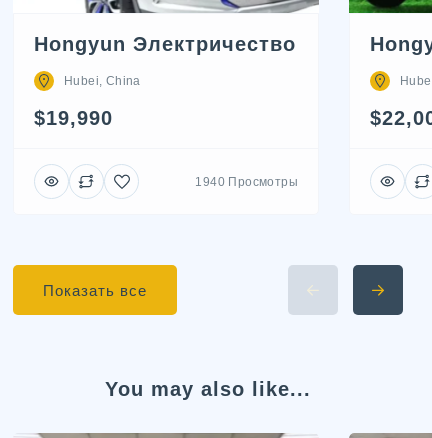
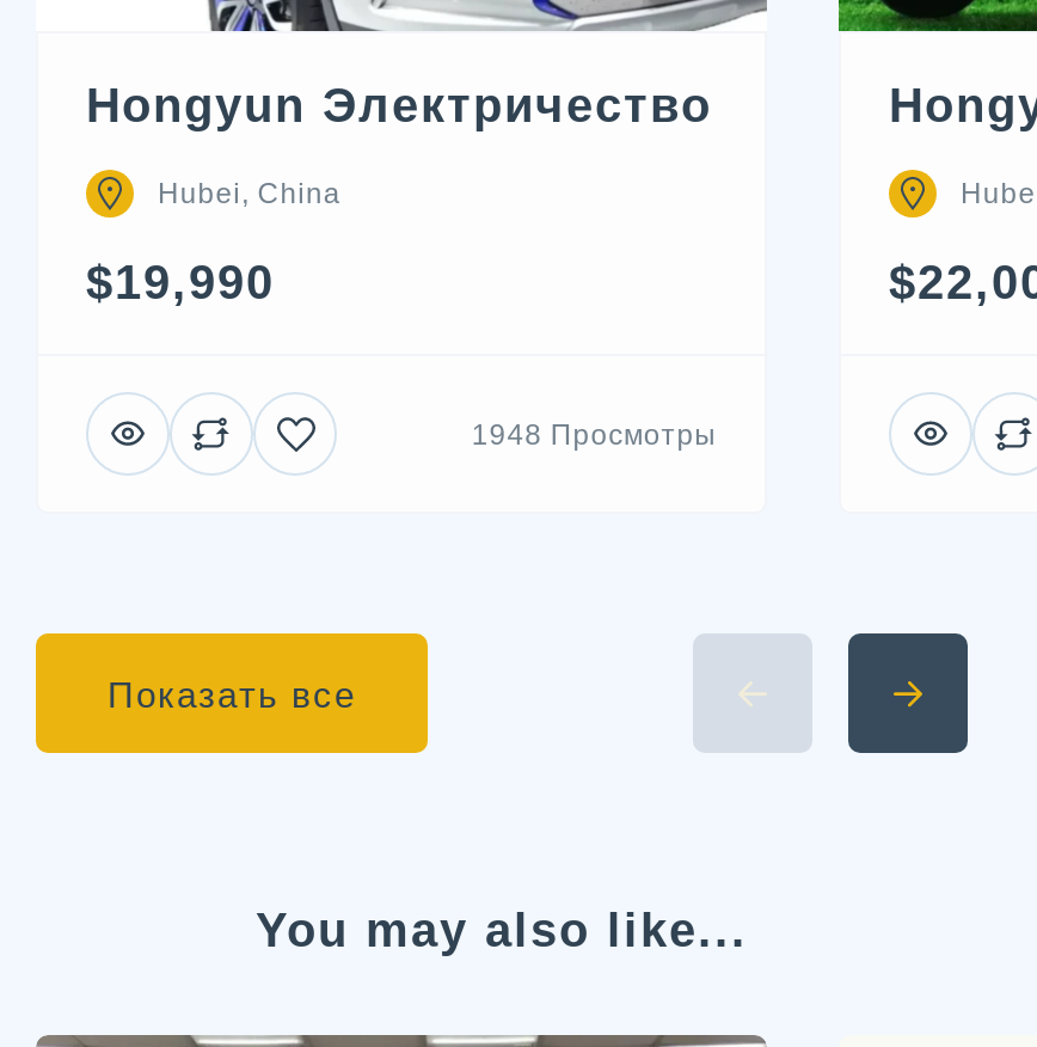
- 1940 Просмотры
+ 1948 Просмотры
